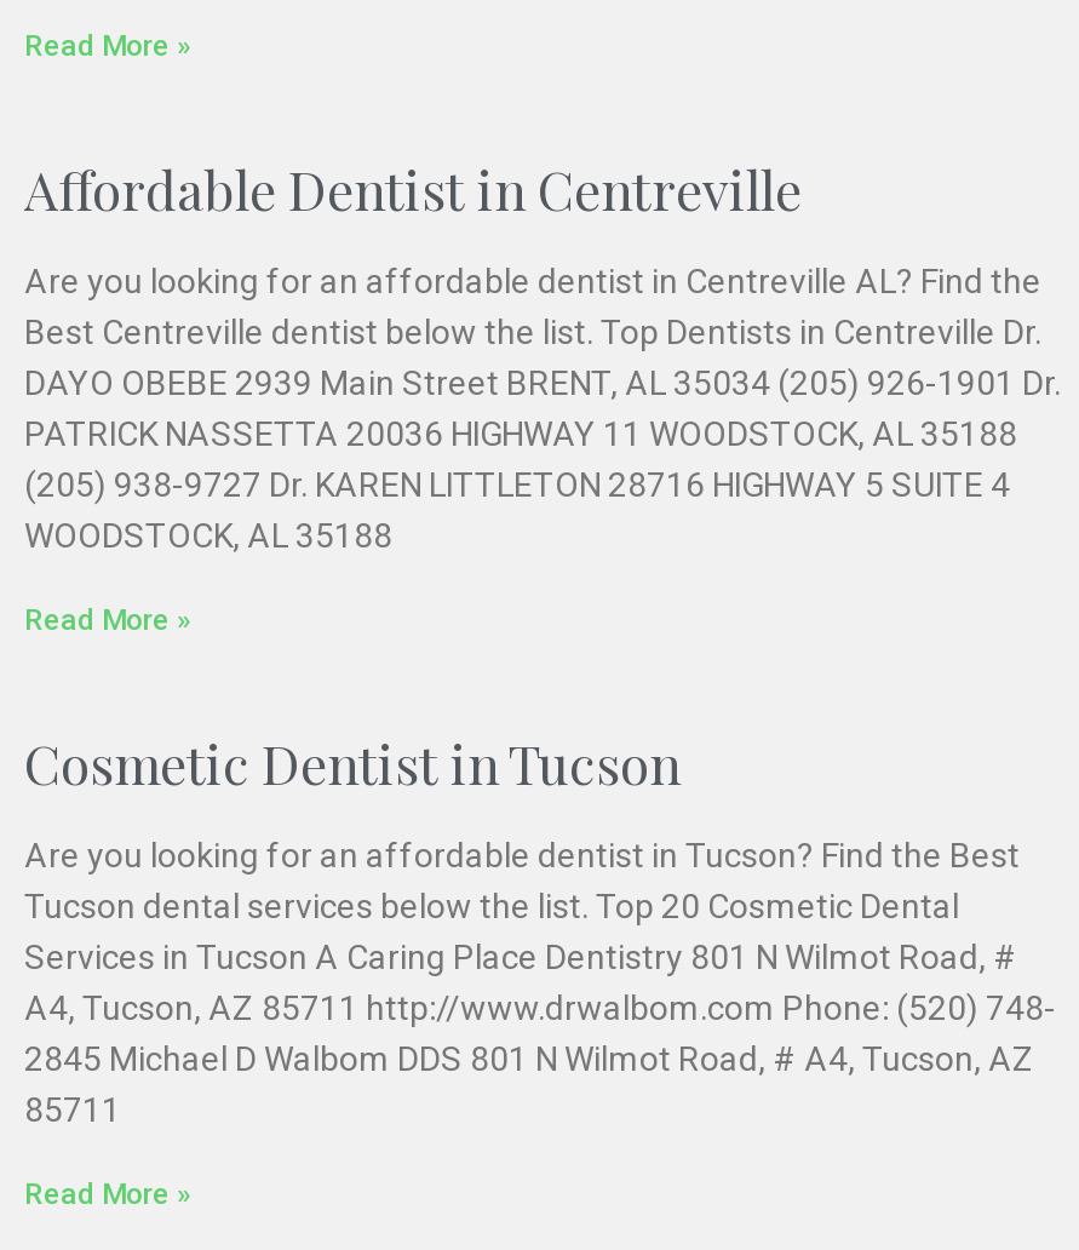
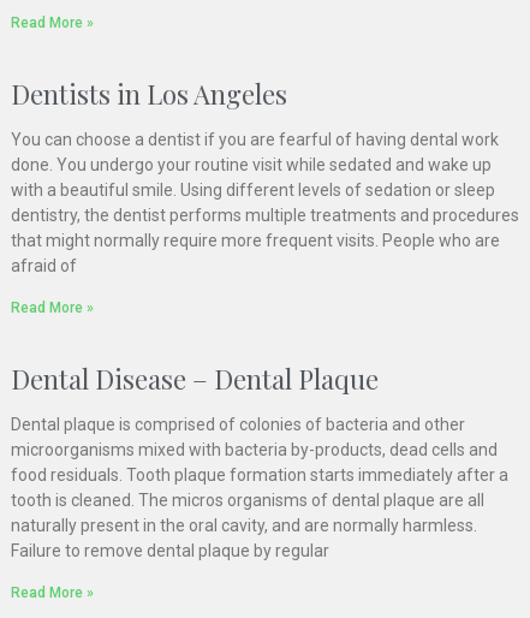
- Affordable Dentist in Centreville
+ Dentists in Los Angeles

- Are you looking for an affordable dentist in Centreville AL? Find the
- Best Centreville dentist below the list. Top Dentists in Centreville Dr.
- DAYO OBEBE 2939 Main Street BRENT, AL 35034 (205) 926-1901 Dr.
- PATRICK NASSETTA 20036 HIGHWAY 11 WOODSTOCK, AL 35188
- (205) 938-9727 Dr. KAREN LITTLETON 28716 HIGHWAY 5 SUITE 4
- WOODSTOCK, AL 35188
+ You can choose a dentist if you are fearful of having dental work
+ done. You undergo your routine visit while sedated and wake up
+ with a beautiful smile. Using different levels of sedation or sleep
+ dentistry, the dentist performs multiple treatments and procedures
+ that might normally require more frequent visits. People who are
+ afraid of

- Cosmetic Dentist in Tucson
+ Dental Disease – Dental Plaque

- Are you looking for an affordable dentist in Tucson? Find the Best
- Tucson dental services below the list. Top 20 Cosmetic Dental
- Services in Tucson A Caring Place Dentistry 801 N Wilmot Road, #
- A4, Tucson, AZ 85711 http://www.drwalbom.com Phone: (520) 748-
- 2845 Michael D Walbom DDS 801 N Wilmot Road, # A4, Tucson, AZ
- 85711
+ Dental plaque is comprised of colonies of bacteria and other
+ microorganisms mixed with bacteria by-products, dead cells and
+ food residuals. Tooth plaque formation starts immediately after a
+ tooth is cleaned. The micros organisms of dental plaque are all
+ naturally present in the oral cavity, and are normally harmless.
+ Failure to remove dental plaque by regular
